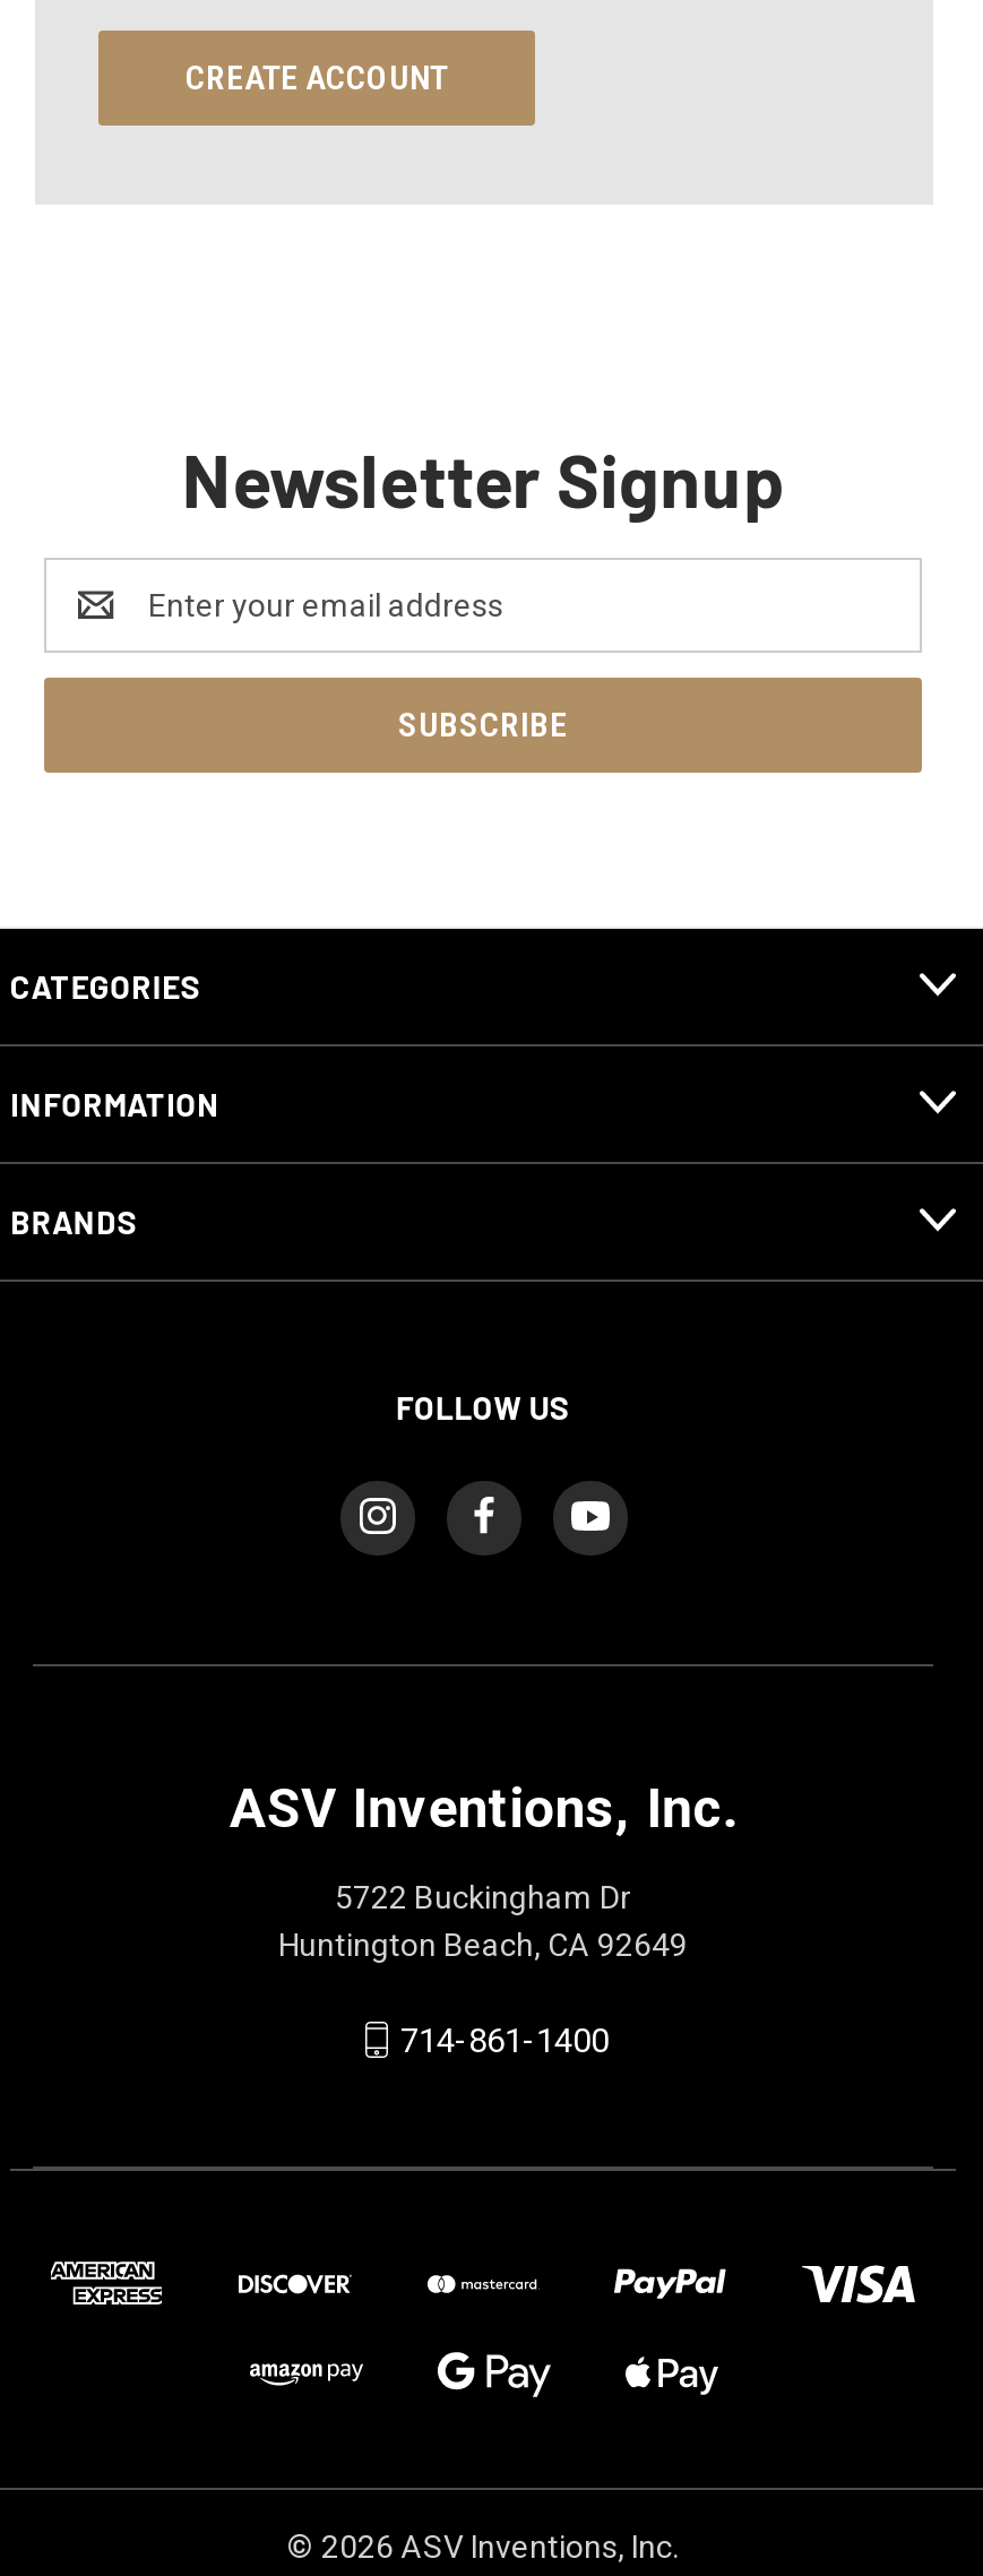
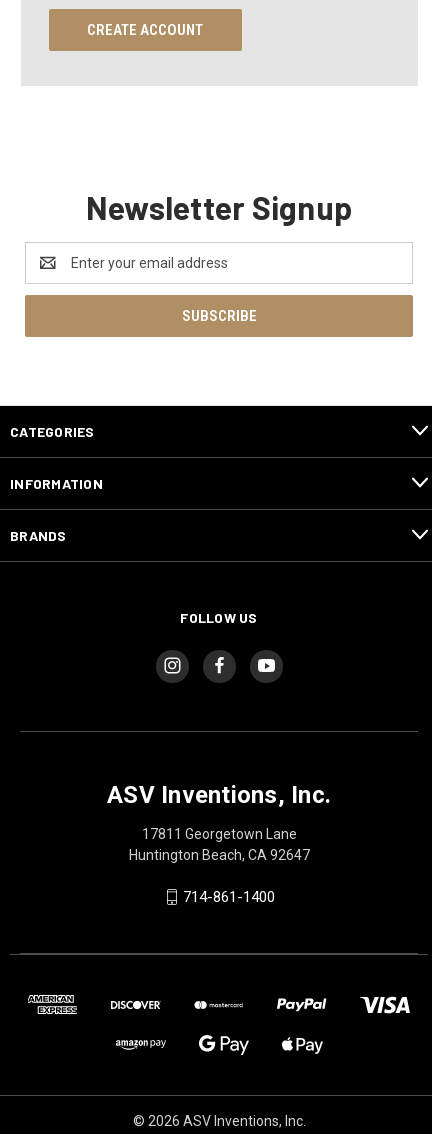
- 5722 Buckingham Dr
- Huntington Beach, CA 92649
+ 17811 Georgetown Lane
+ Huntington Beach, CA 92647
